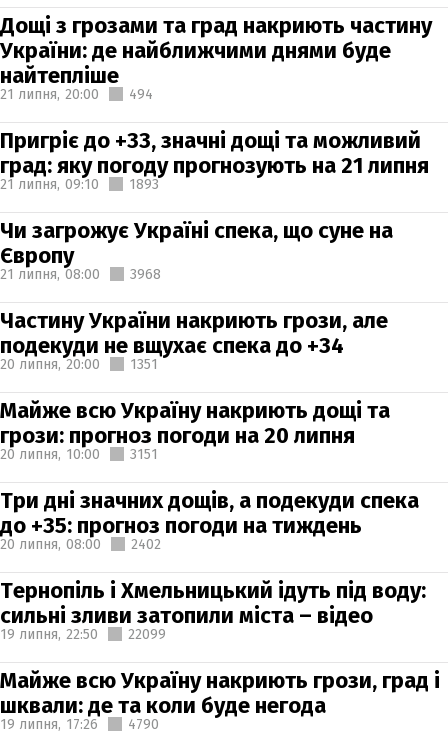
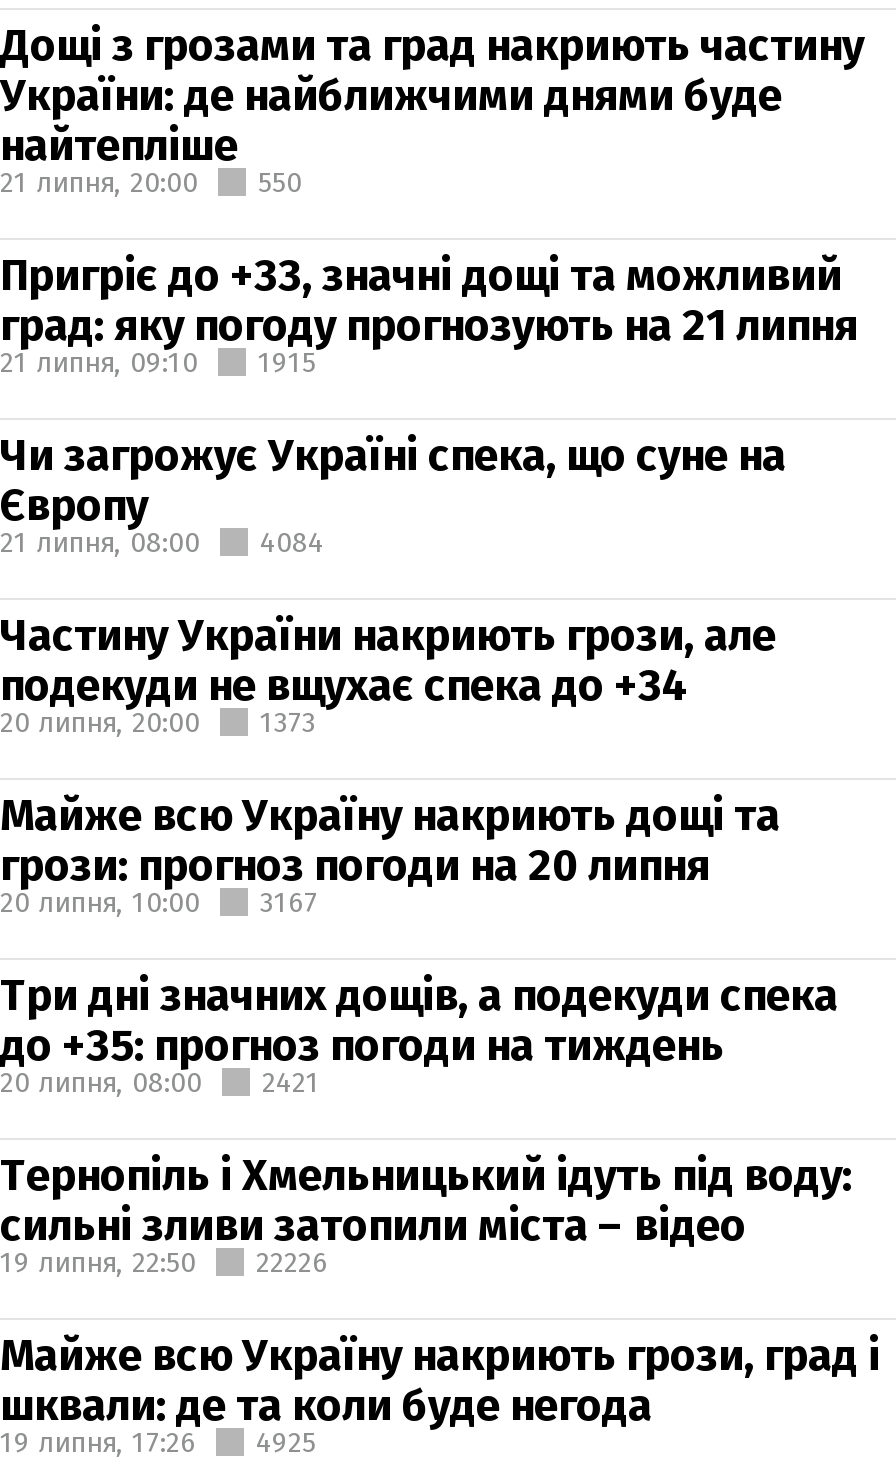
- 21 липня, 20:00 494
+ 21 липня, 20:00 550

- 1893
+ 1915

- 21 липня, 08:00 3968
+ 21 липня, 08:00 4084

- 20 липня, 20:00 1351
+ 20 липня, 20:00 1373

- 20 липня, 10:00 3151
+ 20 липня, 10:00 3167

- 20 липня, 08:00 2402
+ 20 липня, 08:00 2421

- 19 липня, 22:50 22099
+ 19 липня, 22:50 22226

- 19 липня, 17:26 4790
+ 19 липня, 17:26 4925
